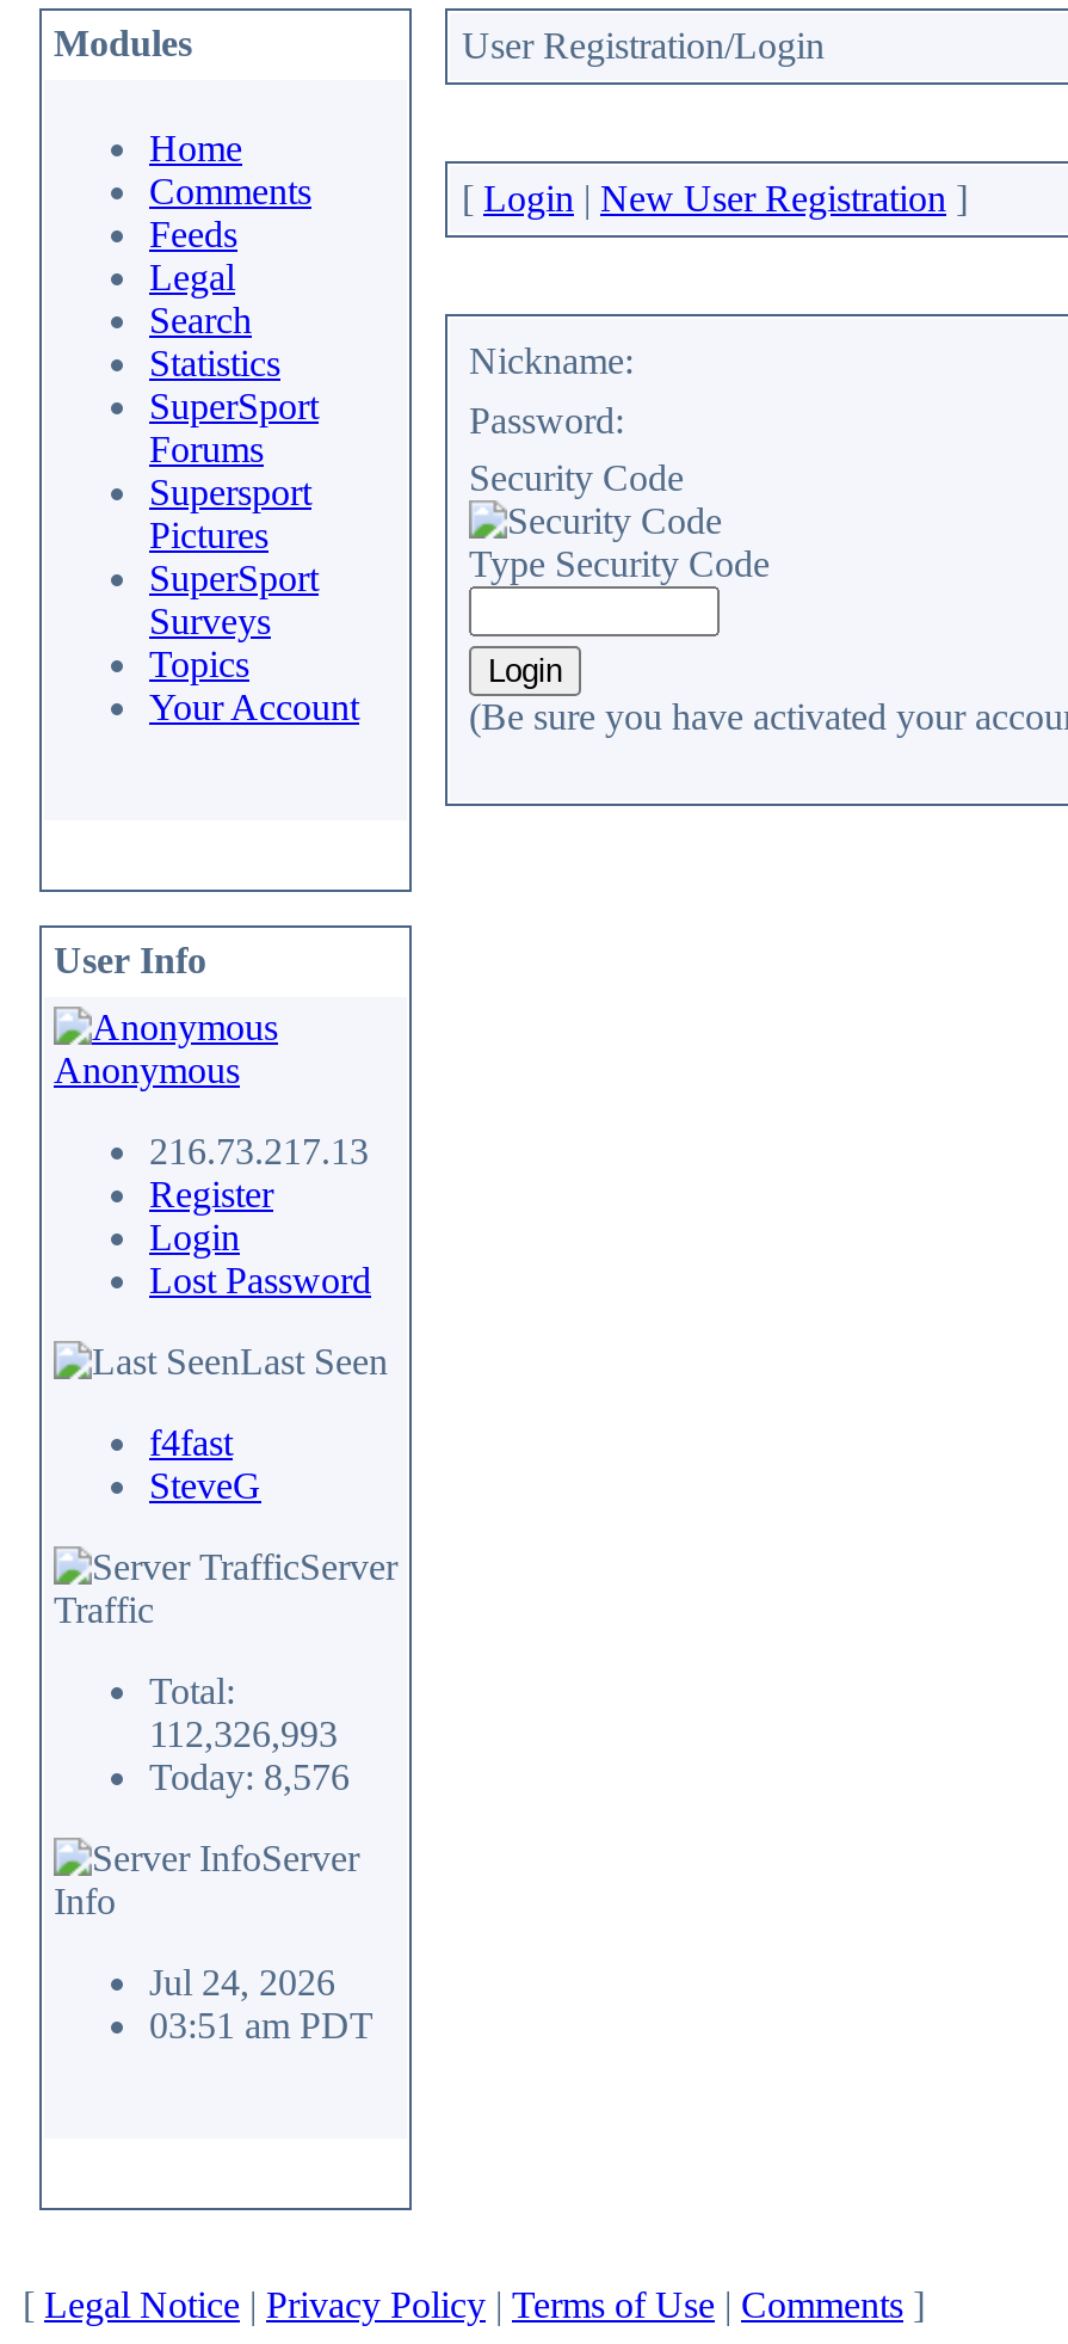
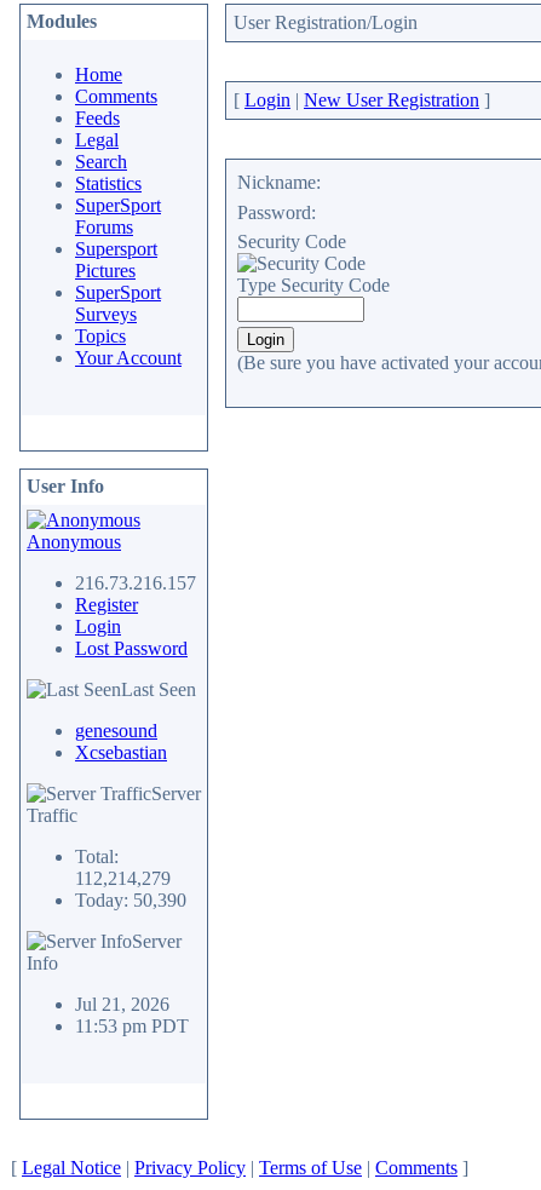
- 216.73.217.13
+ 216.73.216.157

- f4fast
- SteveG
+ genesound
+ Xcsebastian

- 112,326,993
+ 112,214,279

- Today: 8,576
+ Today: 50,390

- Jul 24, 2026
+ Jul 21, 2026

- 03:51 am PDT
+ 11:53 pm PDT
